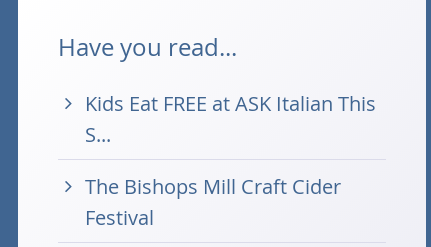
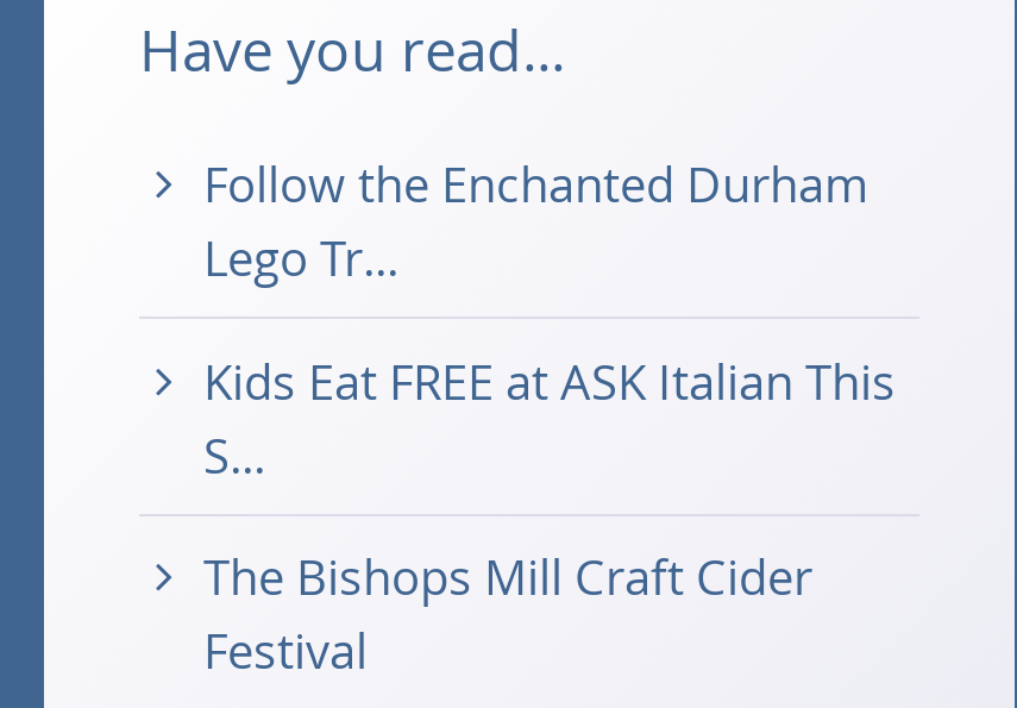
+ Follow the Enchanted Durham
+ Lego Tr...
